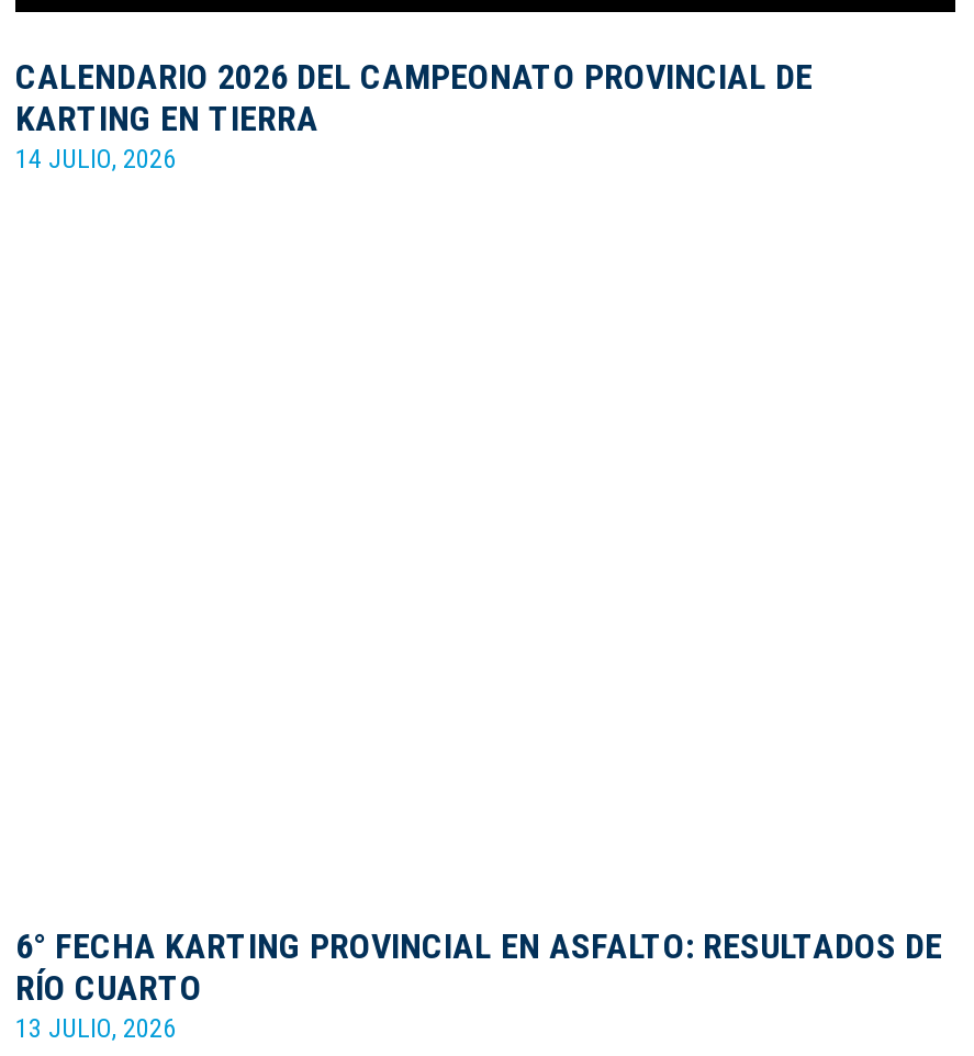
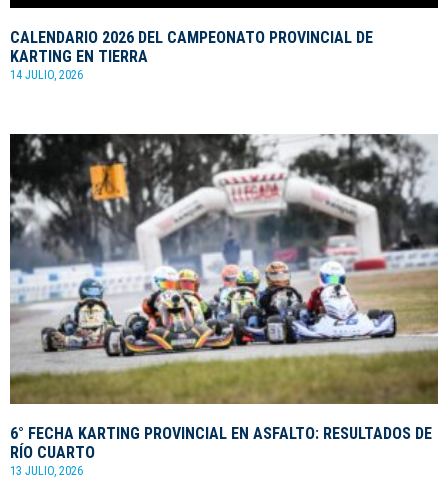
+ [image]
